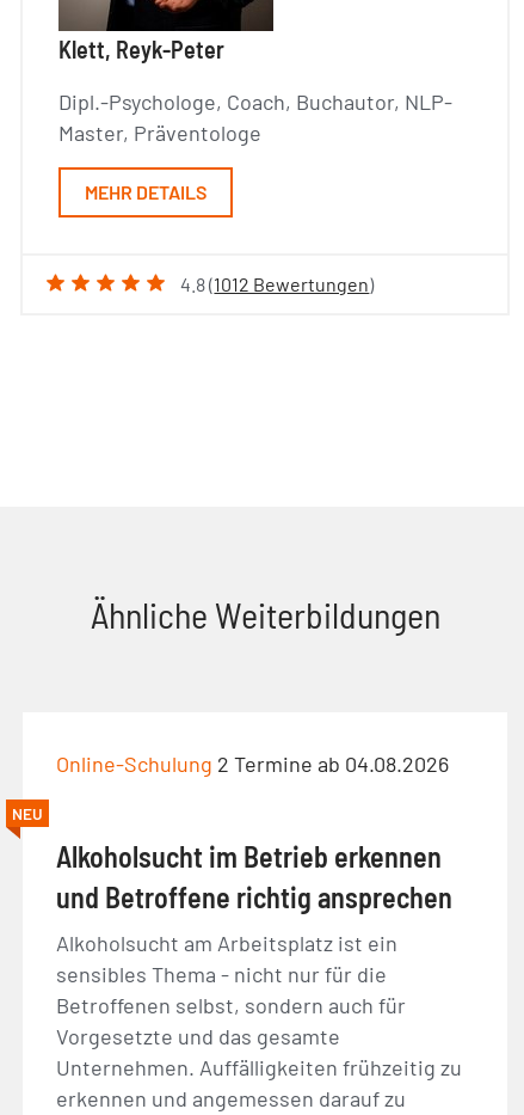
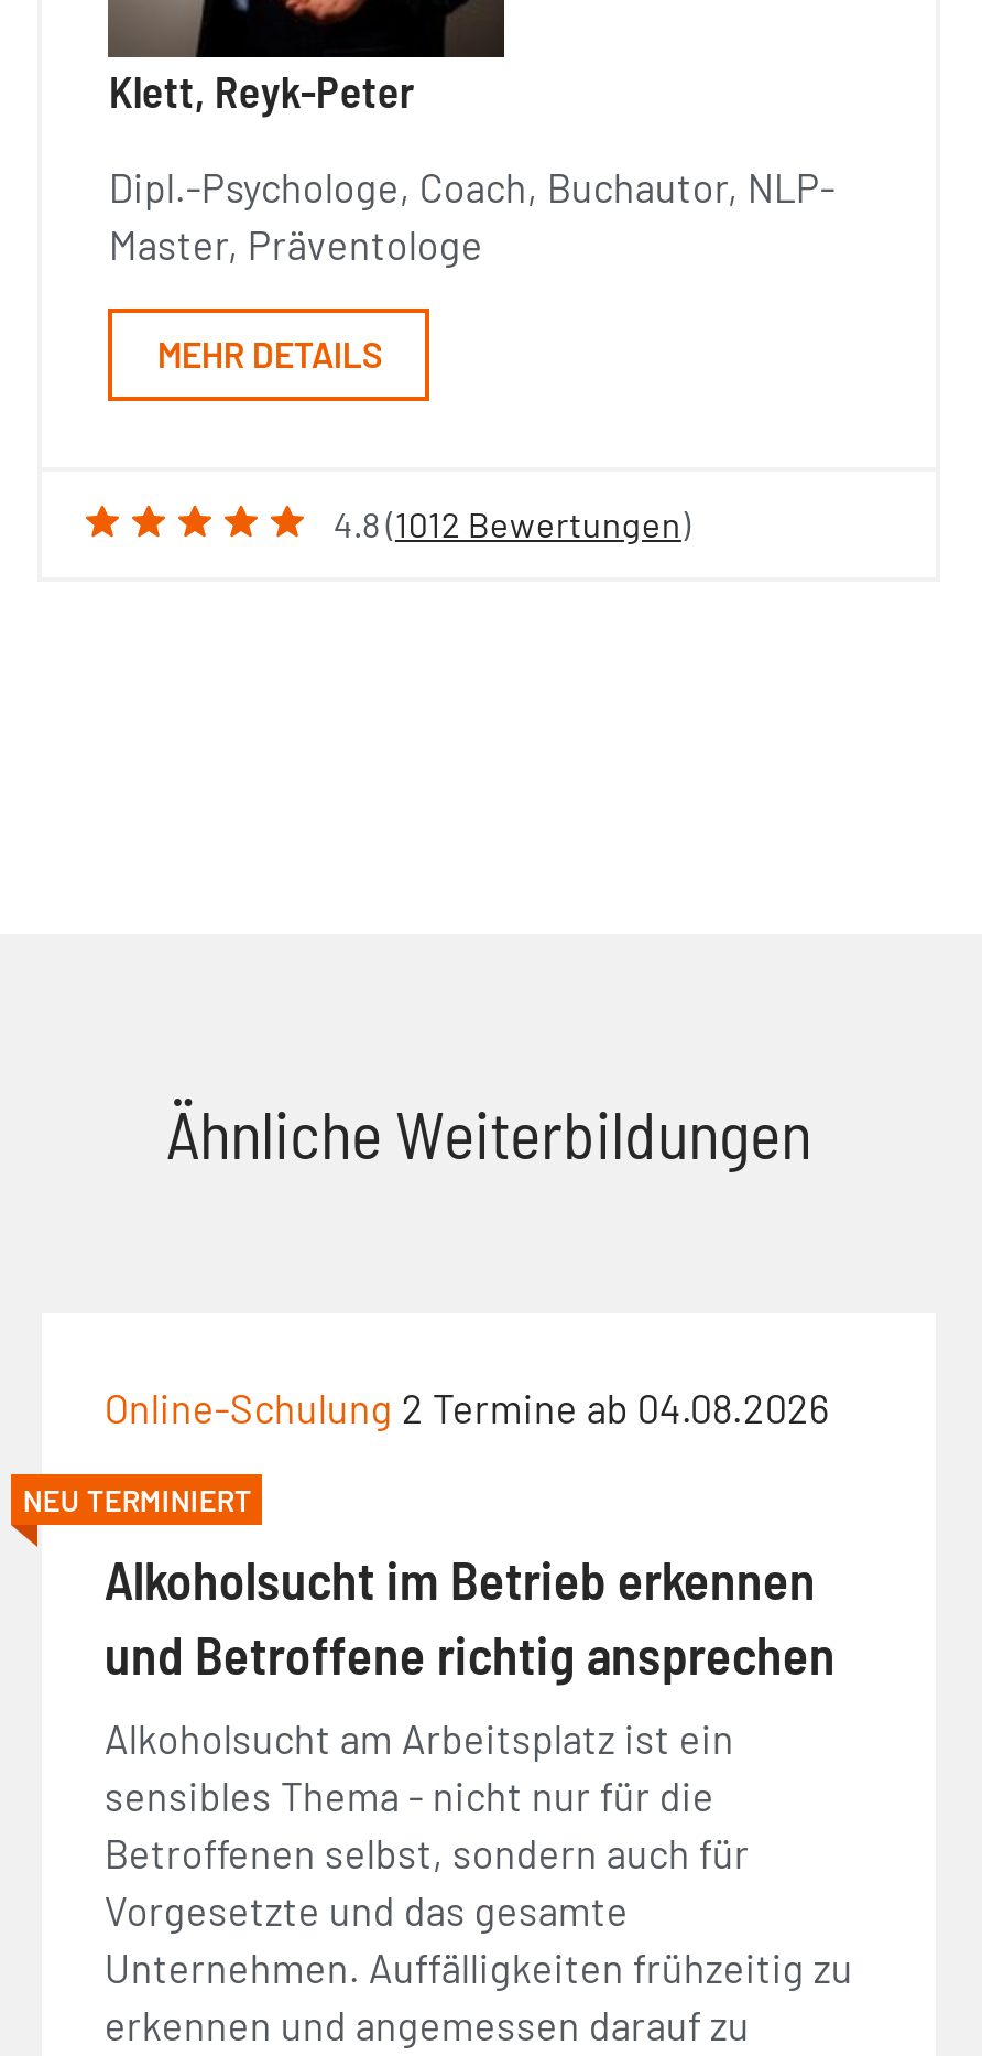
- NEU
+ NEU TERMINIERT
